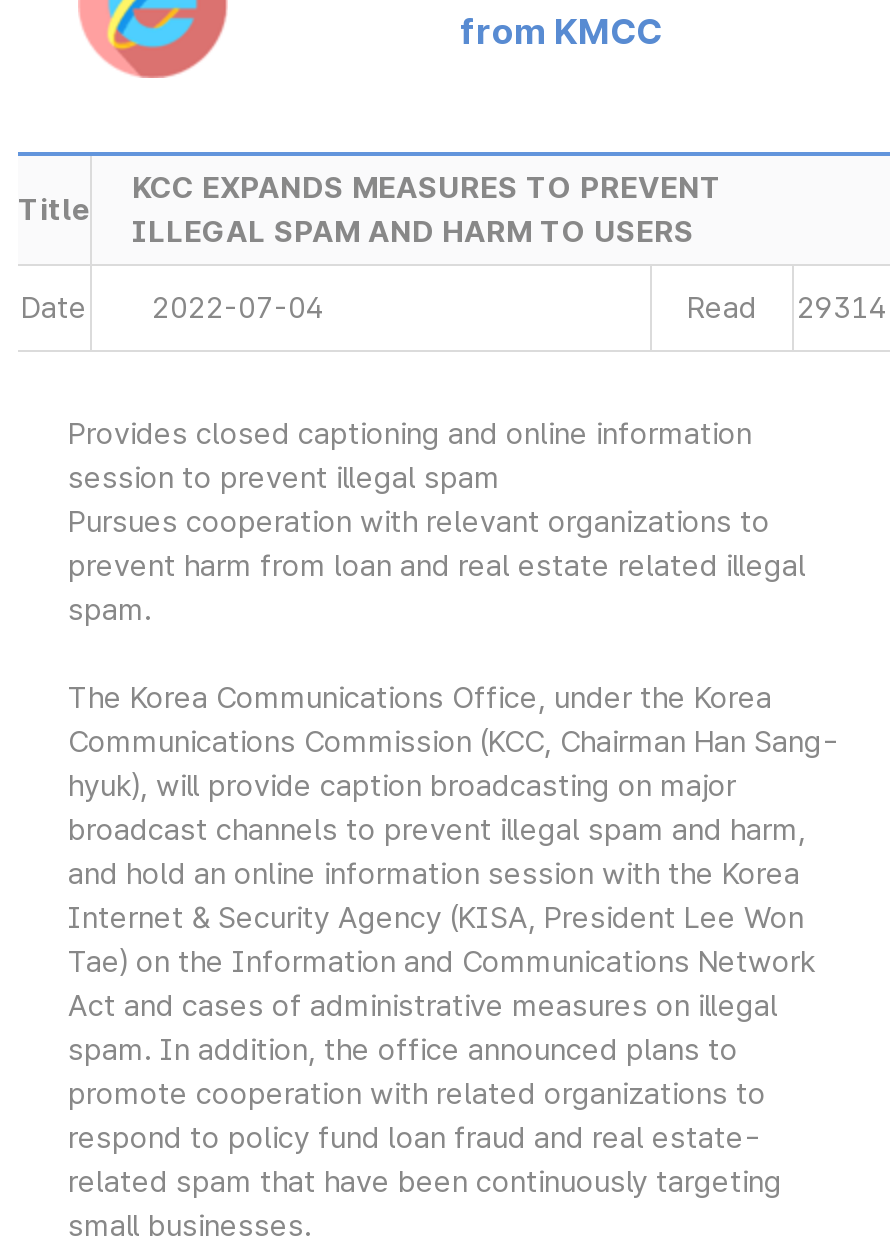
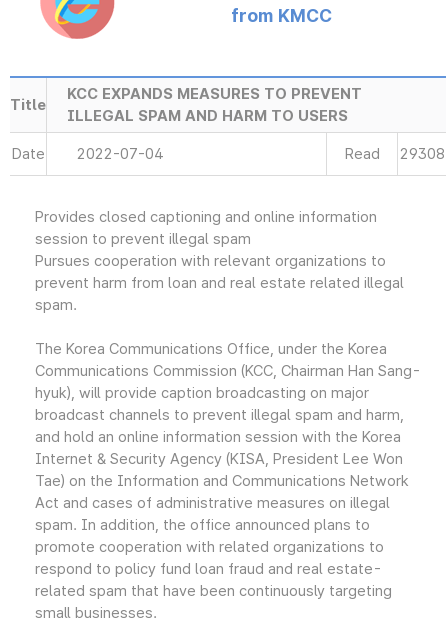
- Read 29314
+ Read 29308
